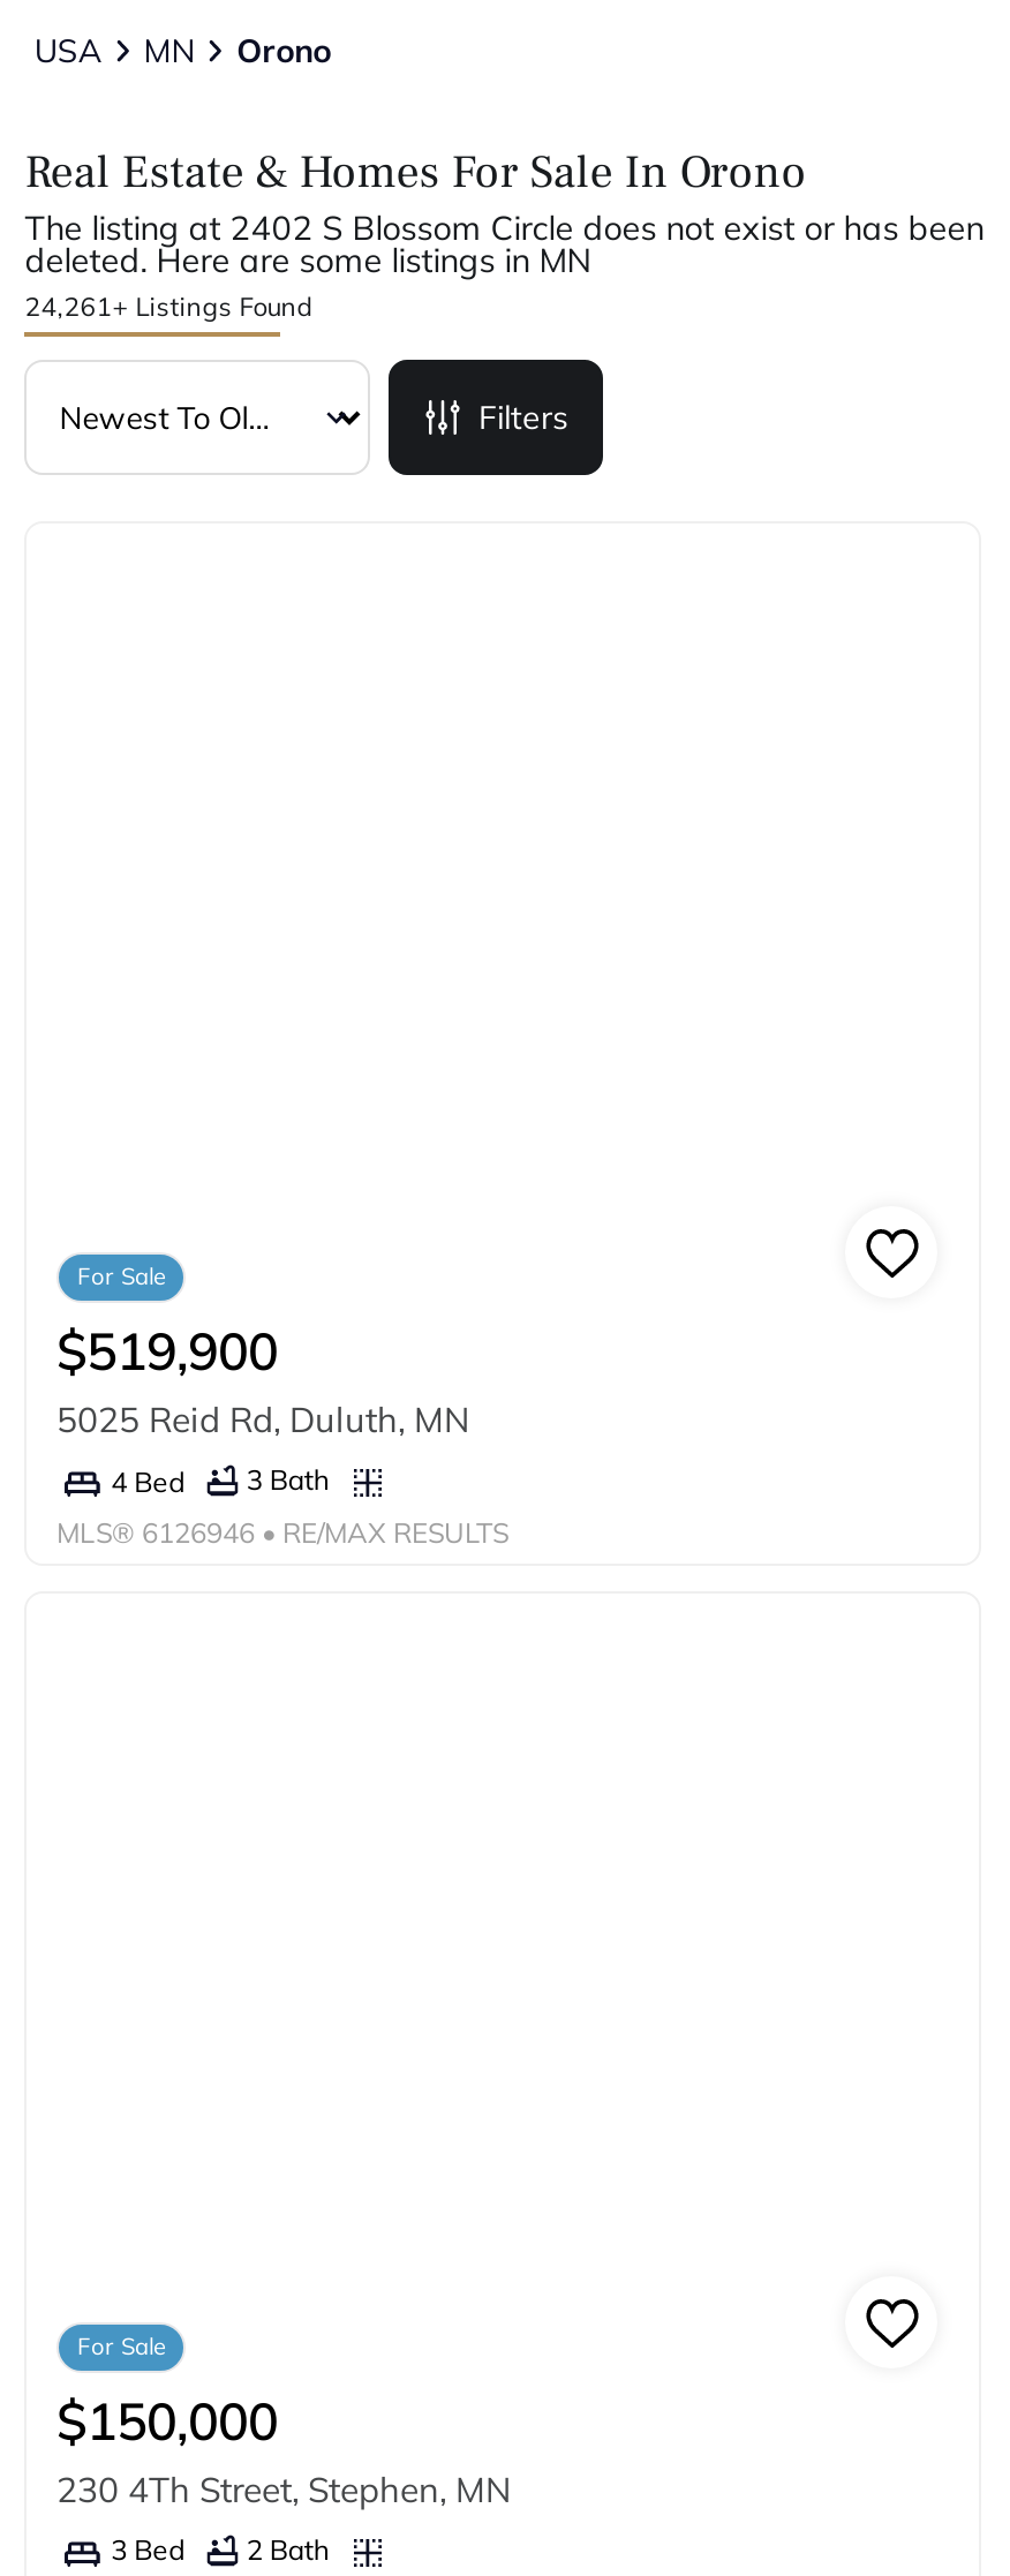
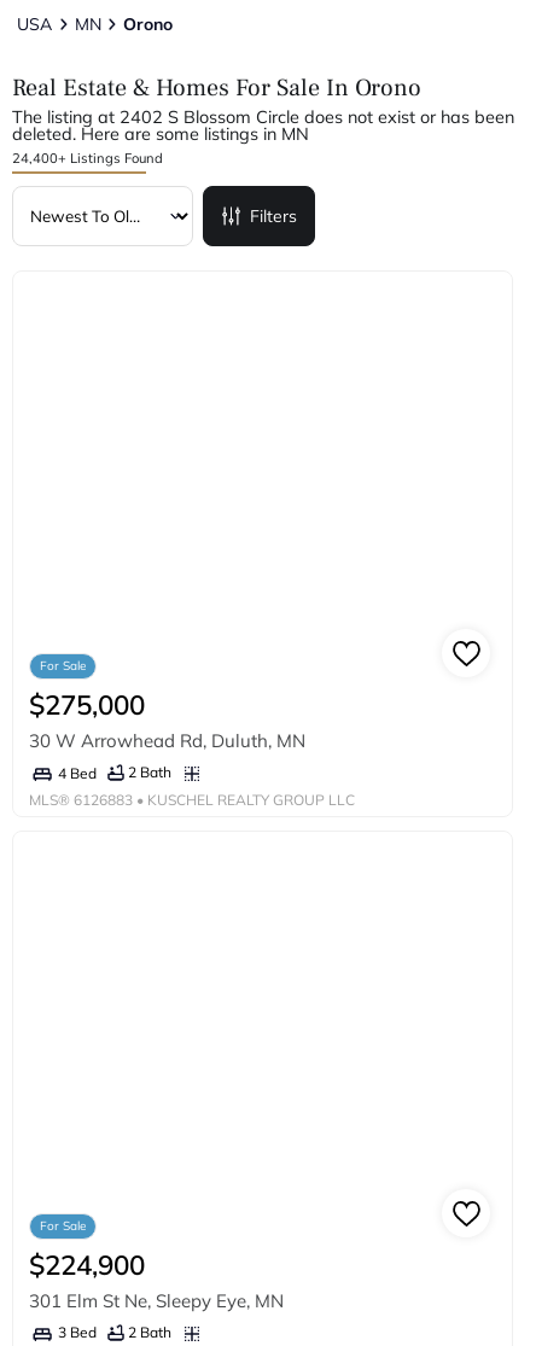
- 24,261+ Listings Found
+ 24,400+ Listings Found

- $519,900
- 5025 Reid Rd, Duluth, MN
+ $275,000
+ 30 W Arrowhead Rd, Duluth, MN

- 4 Bed 3 Bath
+ 4 Bed 2 Bath

- MLS® 6126946 • RE/MAX RESULTS
+ MLS® 6126883 • KUSCHEL REALTY GROUP LLC

- $150,000
- 230 4Th Street, Stephen, MN
+ $224,900
+ 301 Elm St Ne, Sleepy Eye, MN
